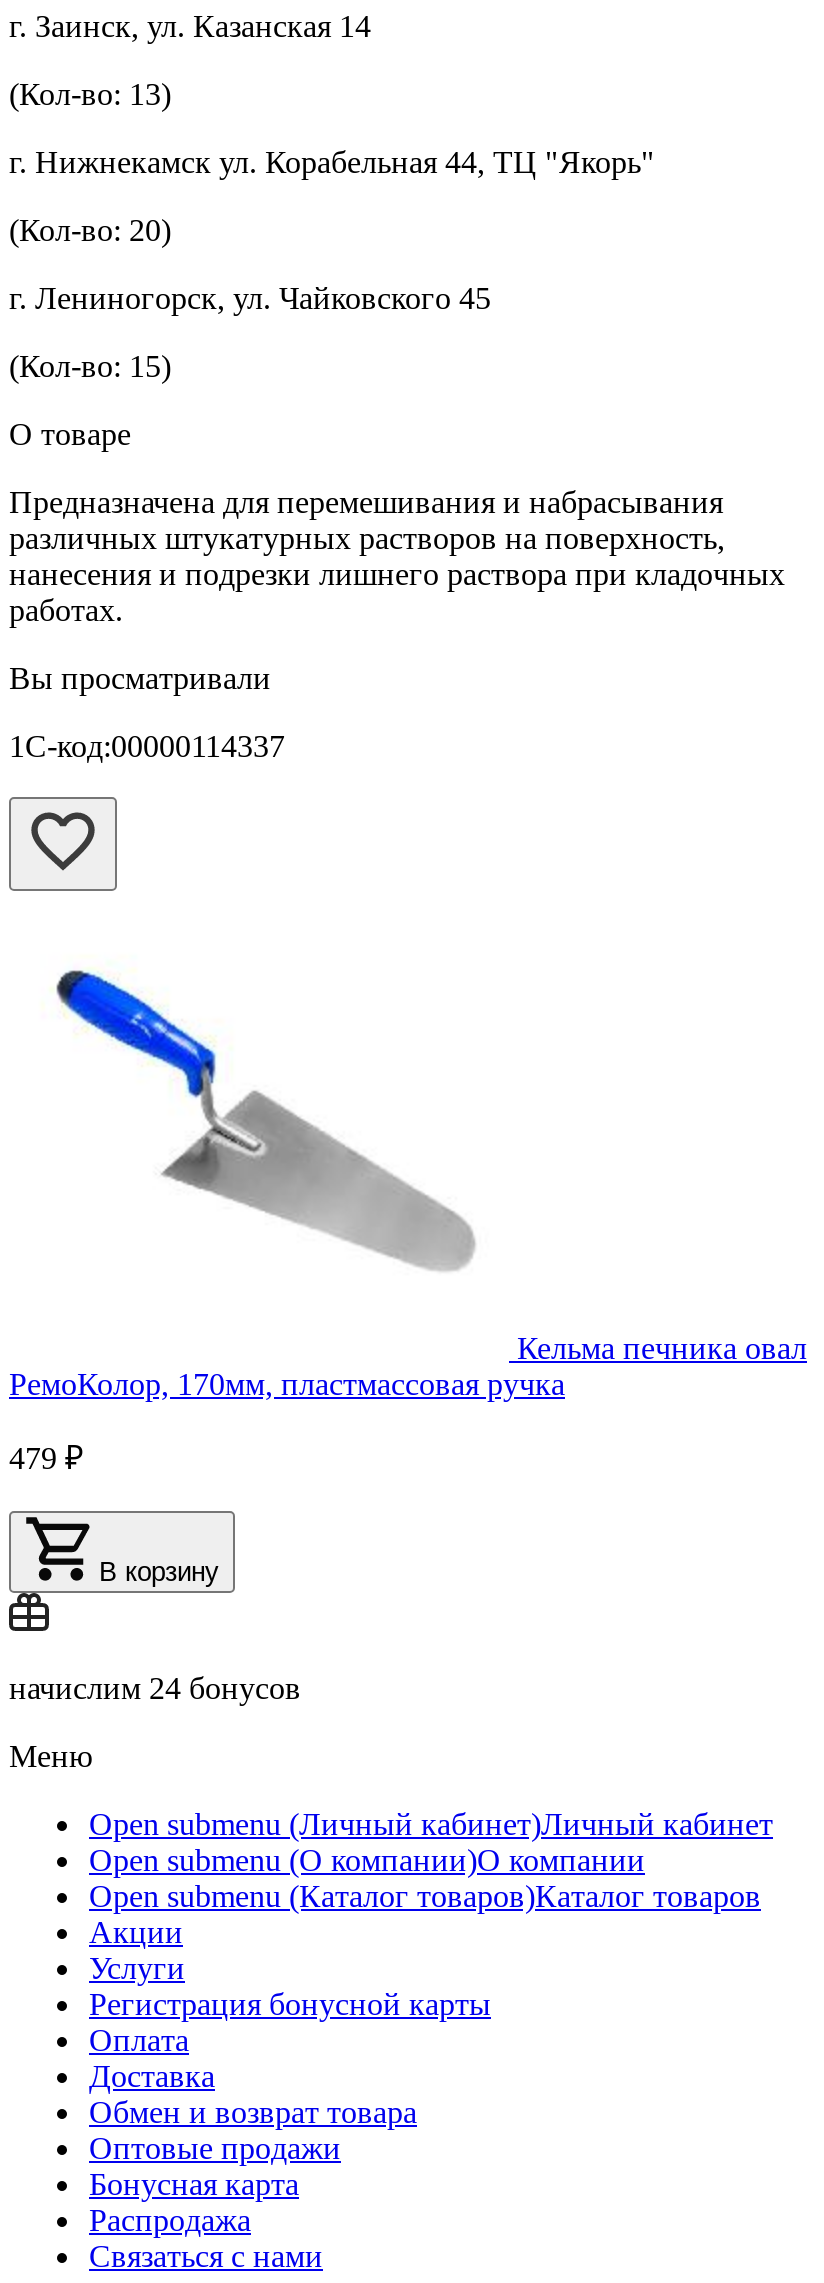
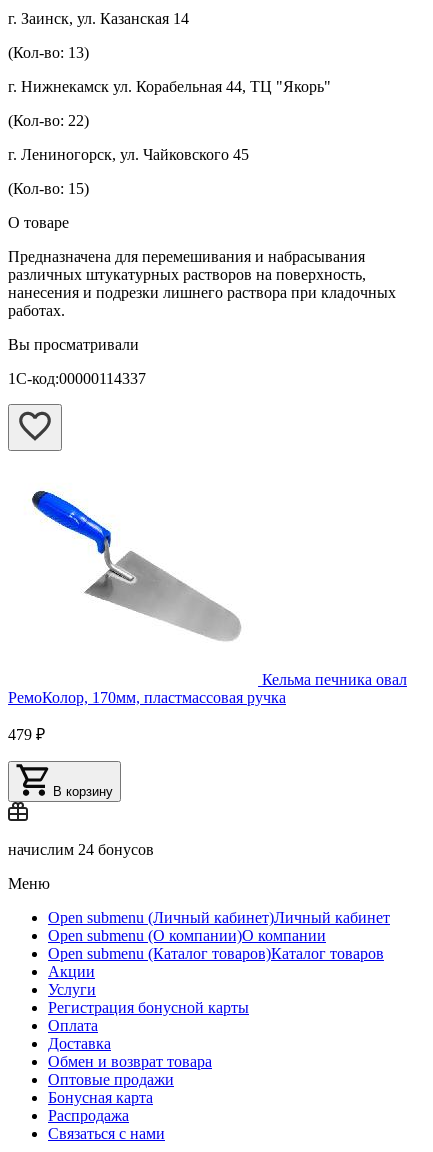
- (Кол-во: 20)
+ (Кол-во: 22)
